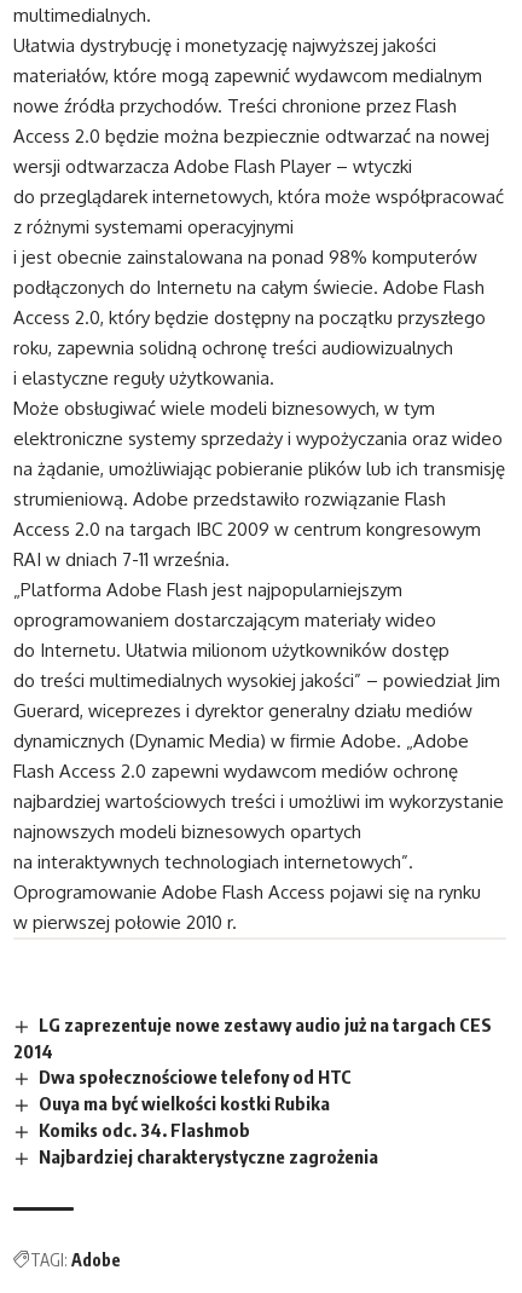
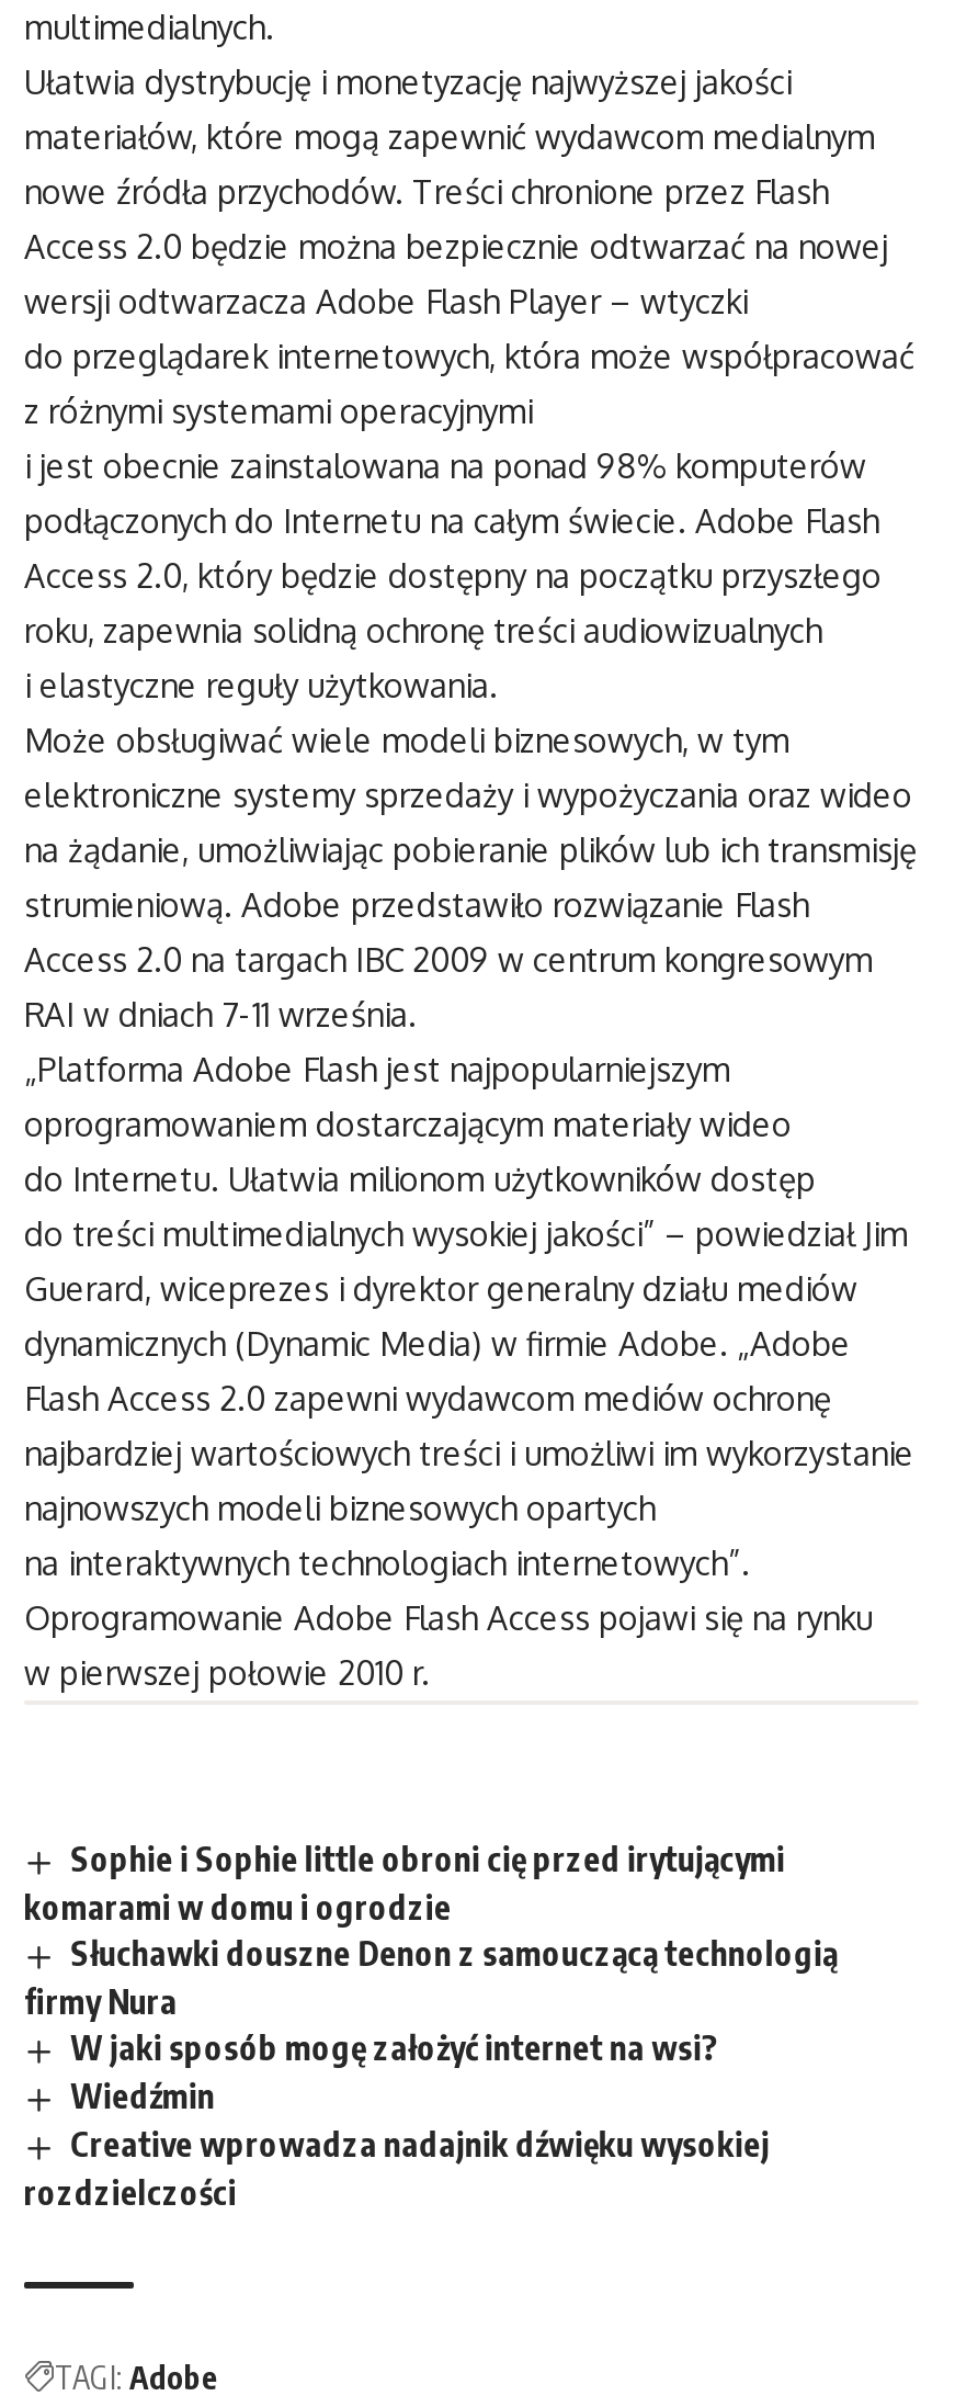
- LG zaprezentuje nowe zestawy audio już na targach CES
- 2014
- Dwa społecznościowe telefony od HTC
- Ouya ma być wielkości kostki Rubika
- Komiks odc. 34. Flashmob
- Najbardziej charakterystyczne zagrożenia
+ Sophie i Sophie little obroni cię przed irytującymi
+ komarami w domu i ogrodzie
+ Słuchawki douszne Denon z samouczącą technologią
+ firmy Nura
+ W jaki sposób mogę założyć internet na wsi?
+ Wiedźmin
+ Creative wprowadza nadajnik dźwięku wysokiej
+ rozdzielczości
